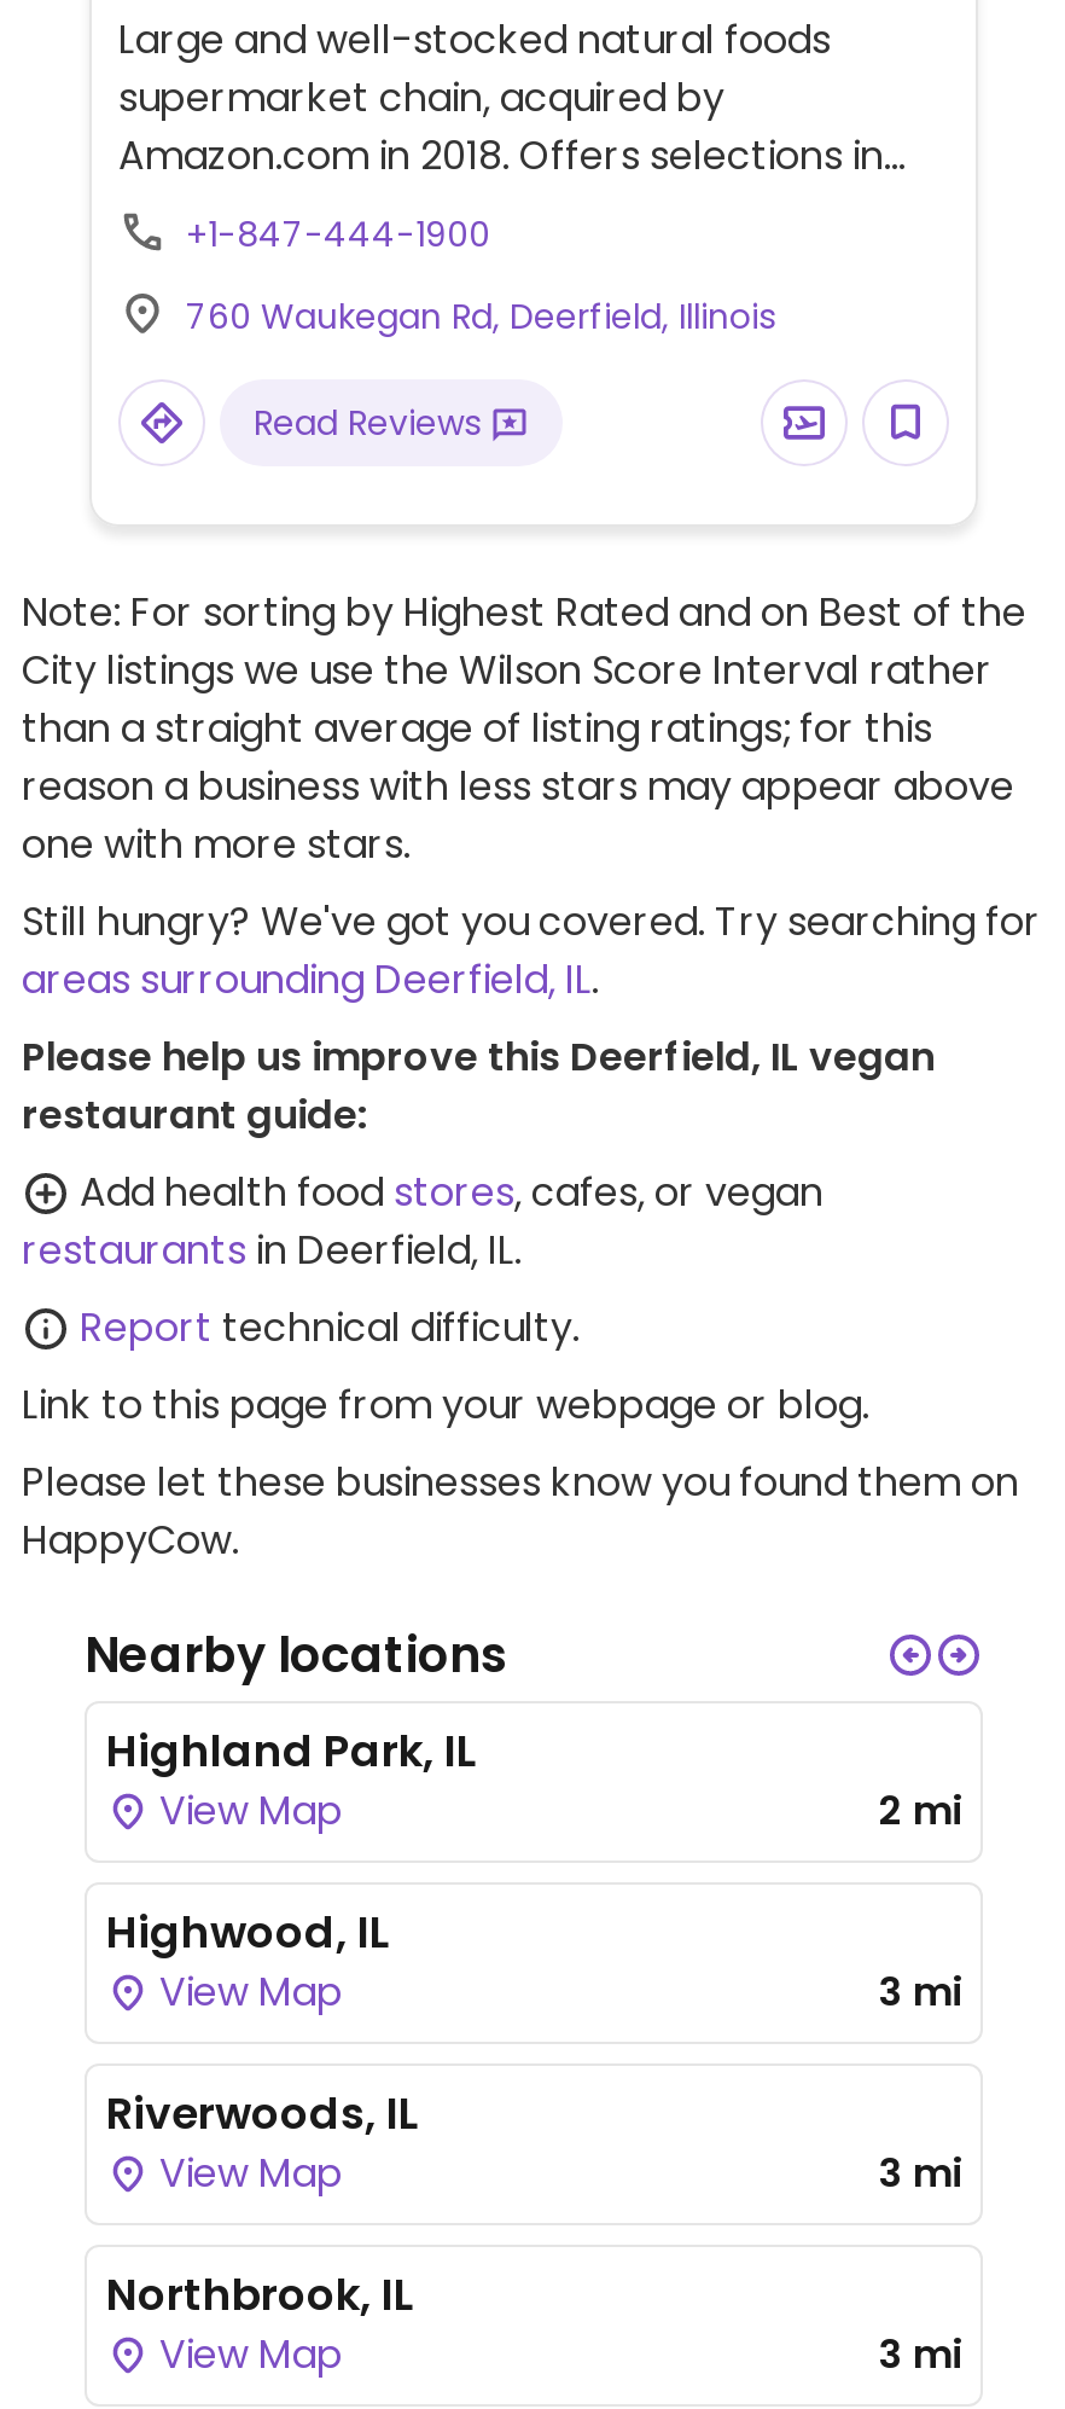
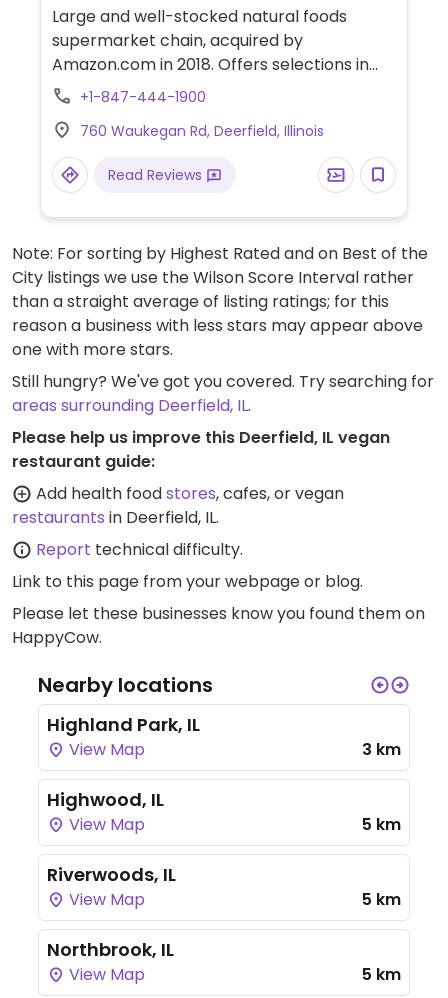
- 2 mi
+ 3 km

- 3 mi
+ 5 km

- 3 mi
+ 5 km

- 3 mi
+ 5 km
